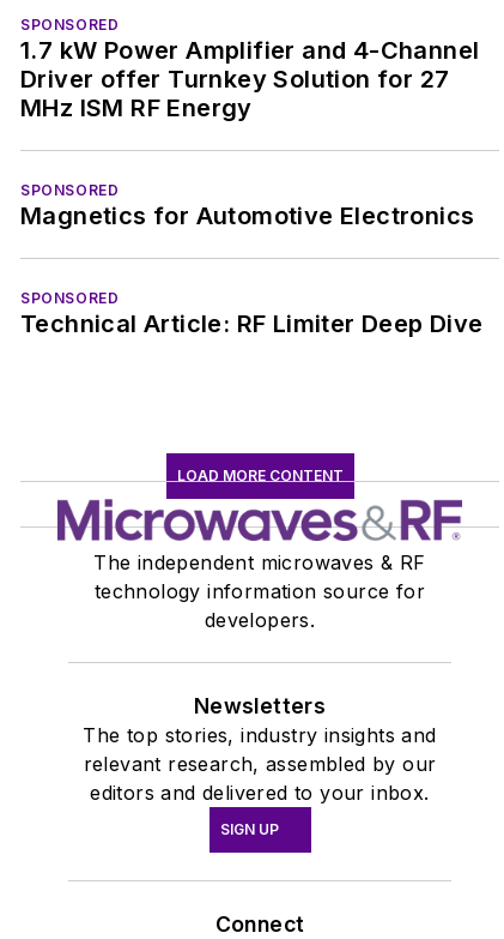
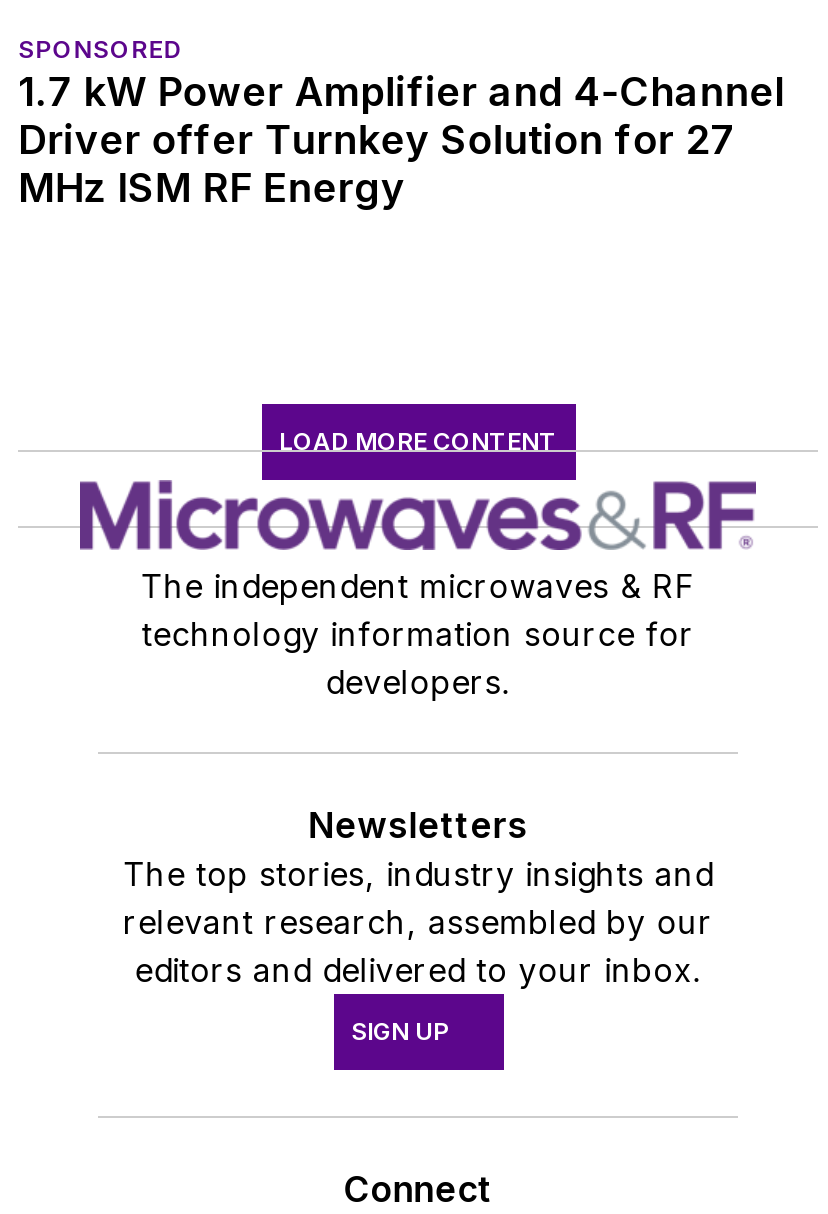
- SPONSORED
- Magnetics for Automotive Electronics
- SPONSORED
- Technical Article: RF Limiter Deep Dive
